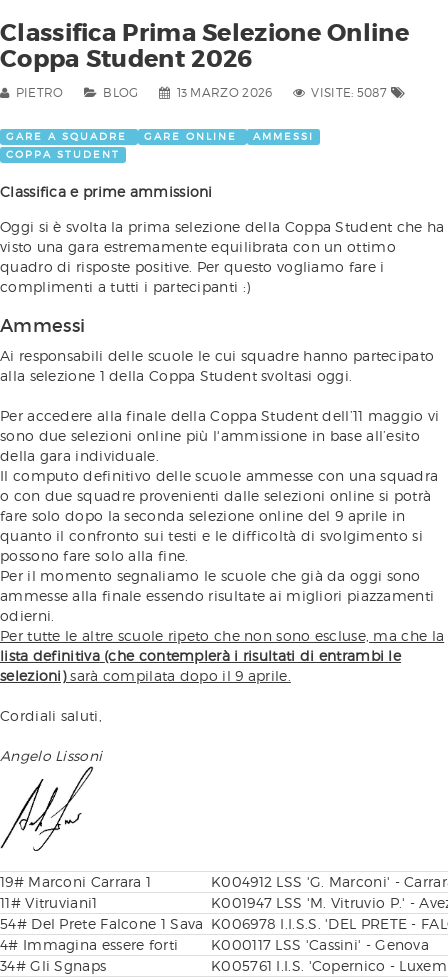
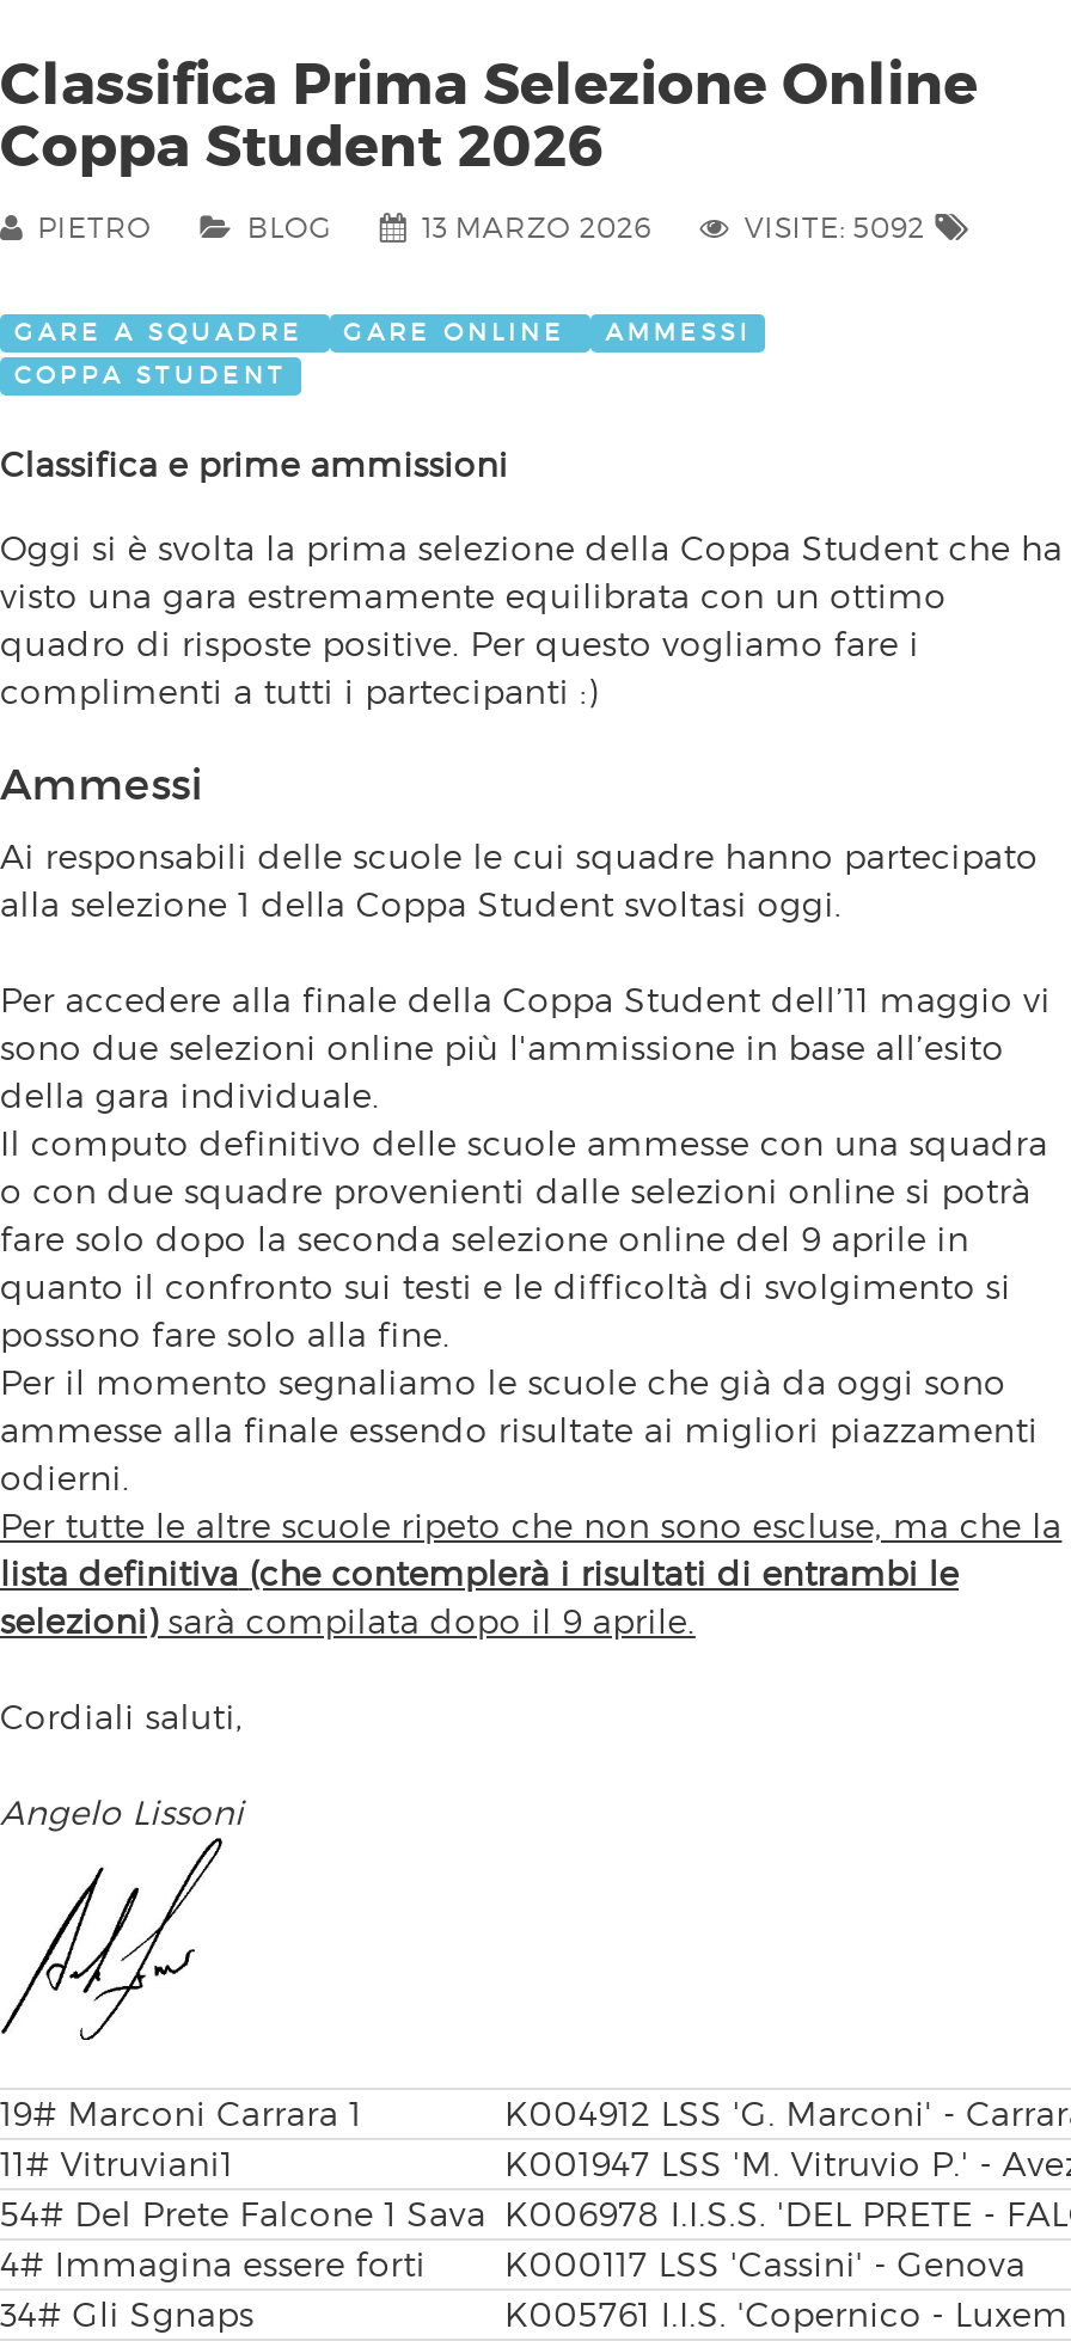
- VISITE: 5087
+ VISITE: 5092
